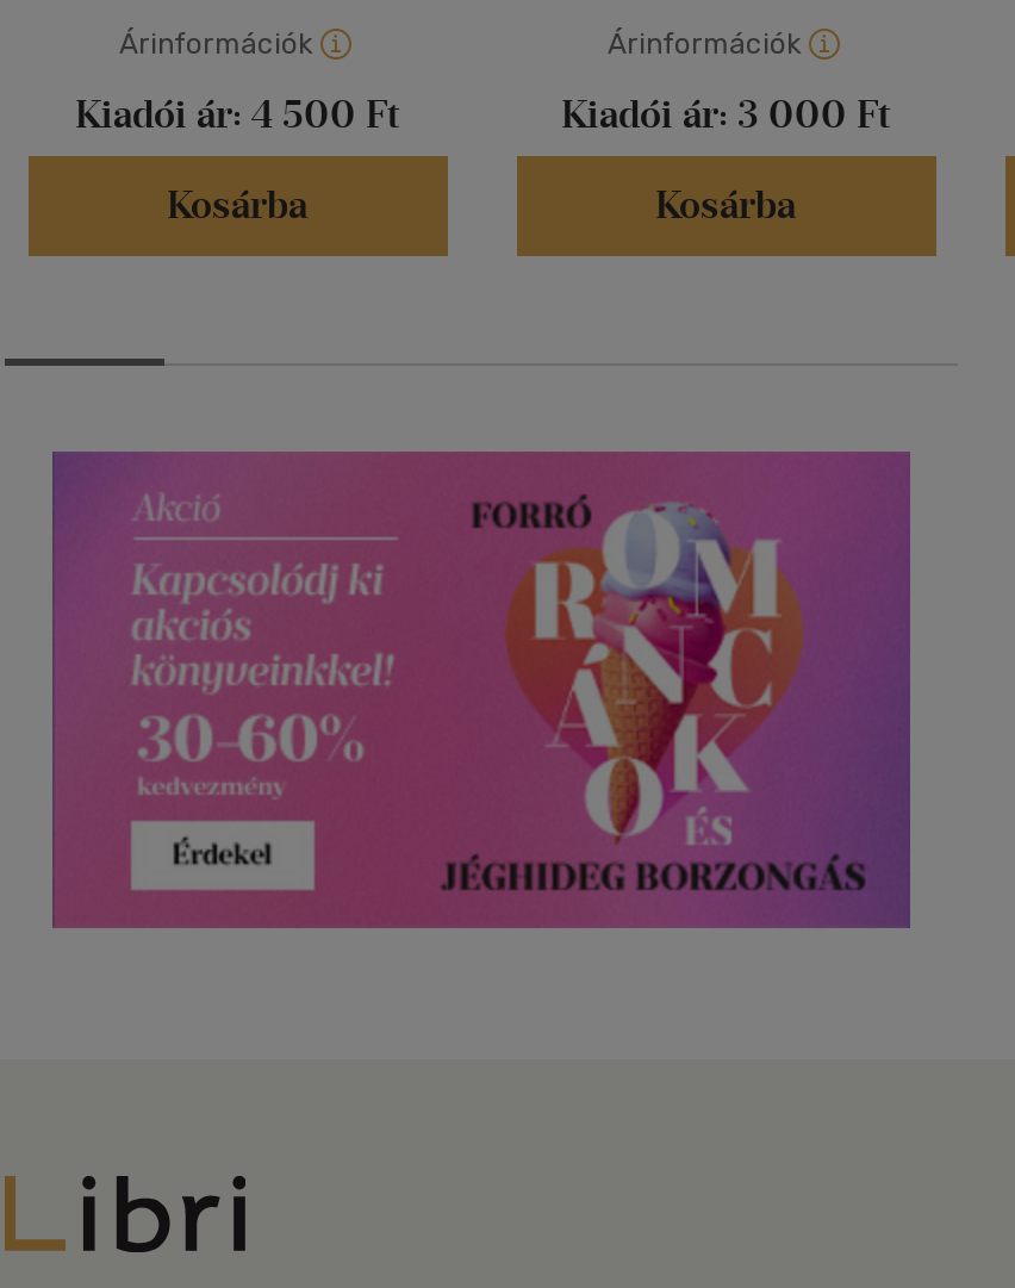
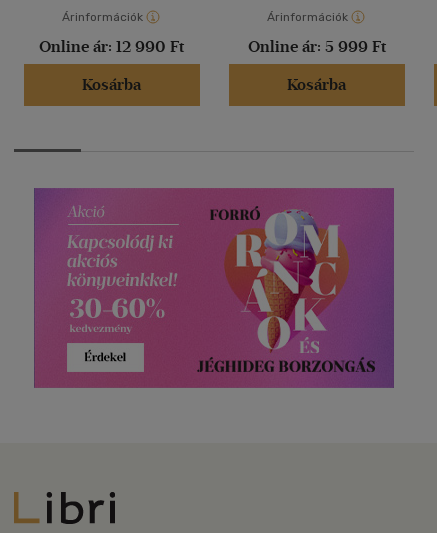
- Kiadói ár: 4 500 Ft
+ Online ár: 12 990 Ft

- Kiadói ár: 3 000 Ft
+ Online ár: 5 999 Ft
